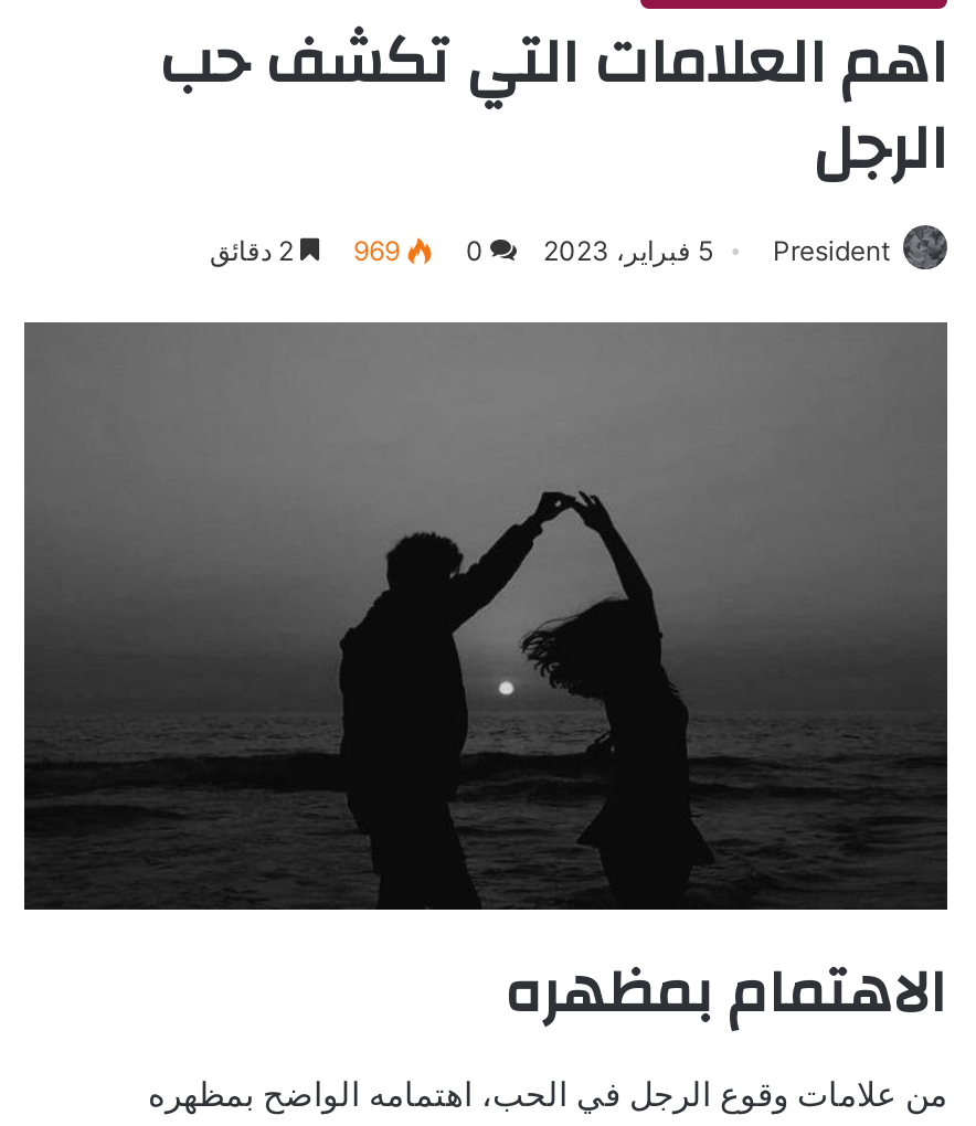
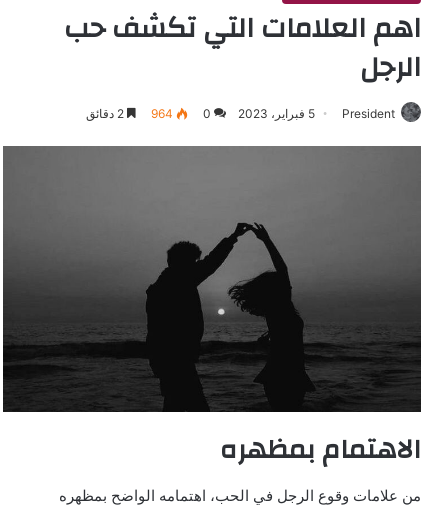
- 969
+ 964
